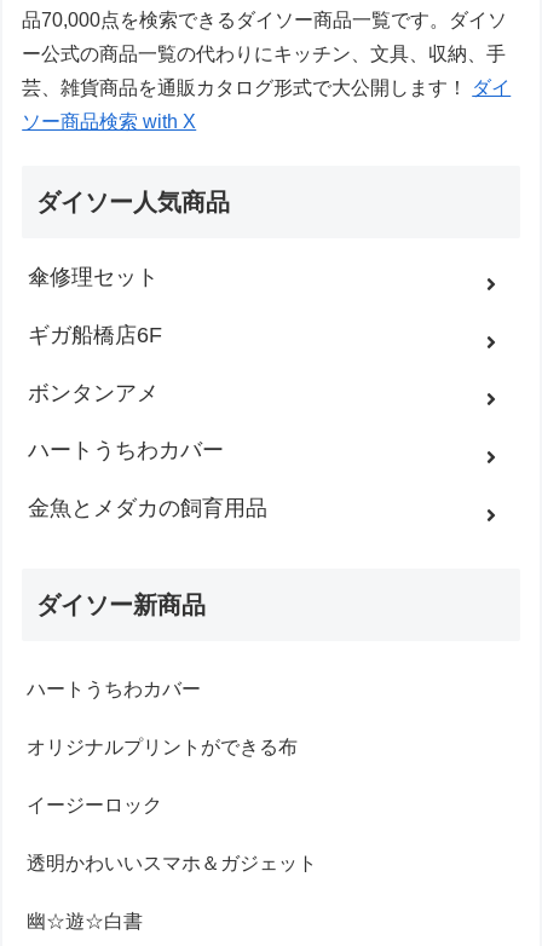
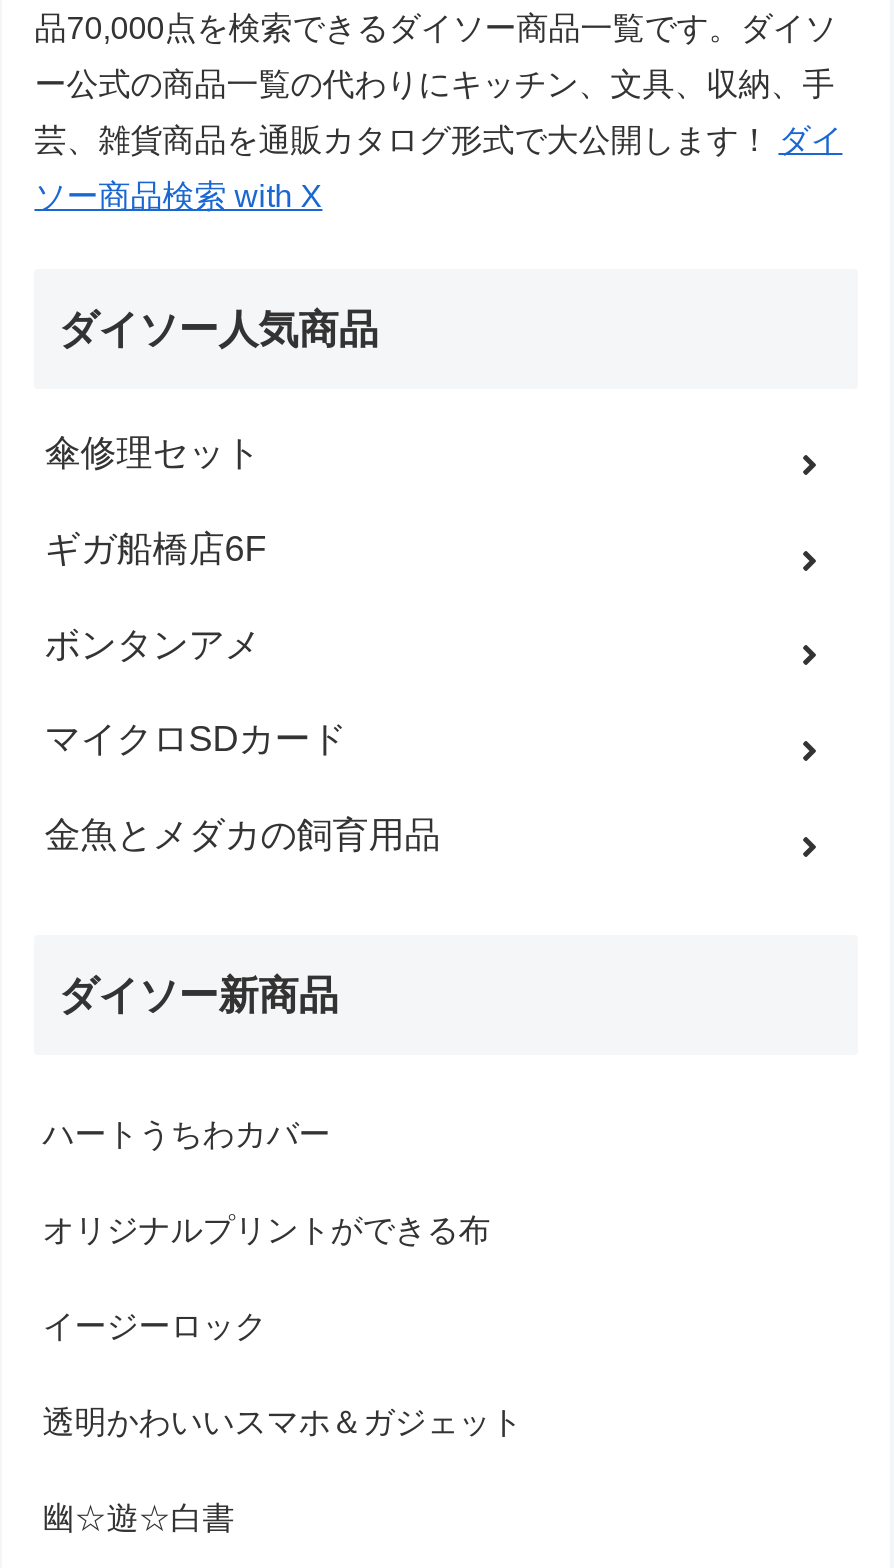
- ハートうちわカバー
+ マイクロSDカード
